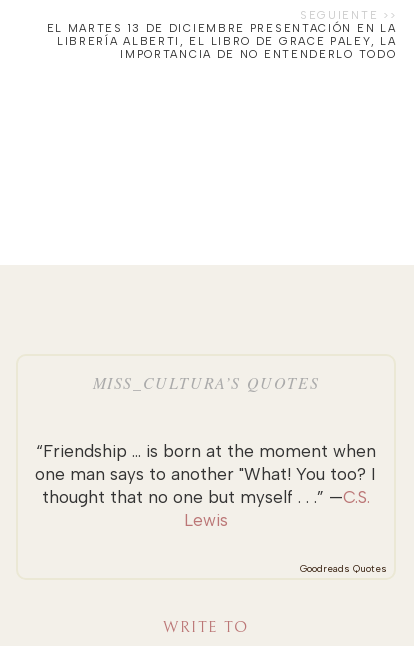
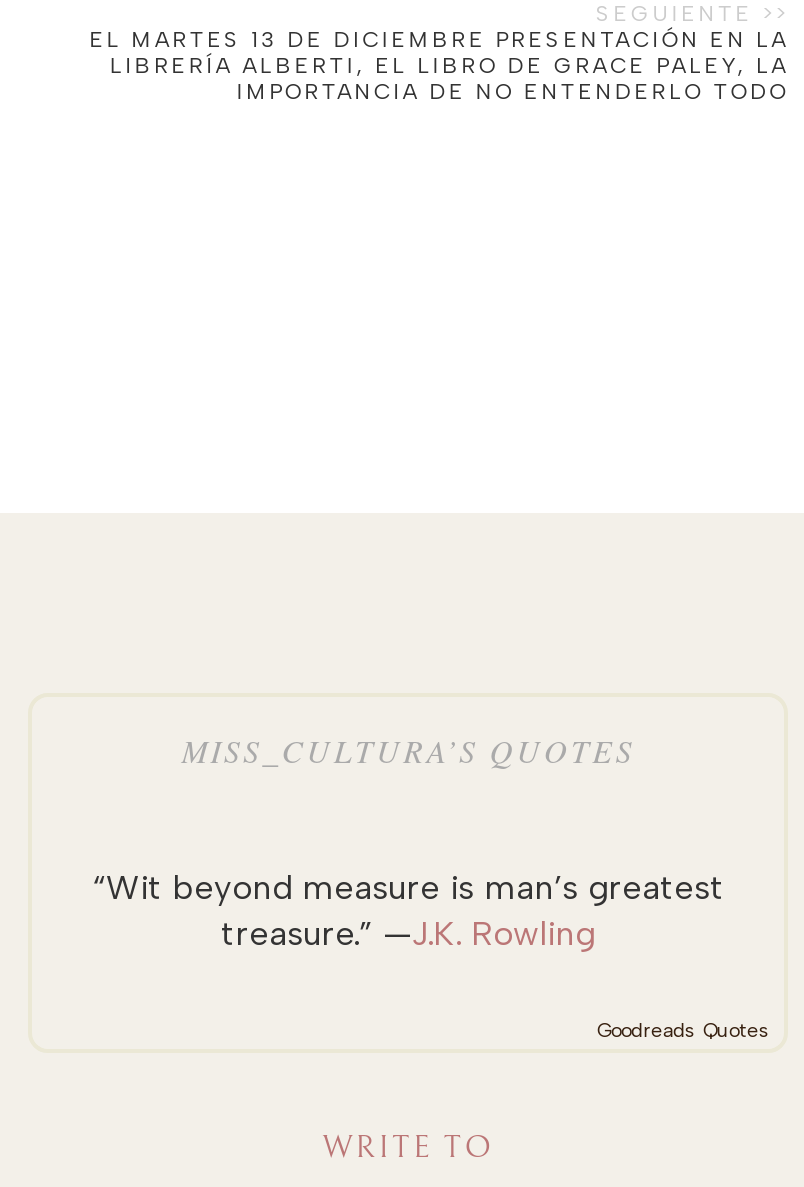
- “Friendship ... is born at the moment when
- one man says to another "What! You too? I
- thought that no one but myself . . .” —C.S.
- Lewis
+ “Wit beyond measure is man’s greatest
+ treasure.” —J.K. Rowling
